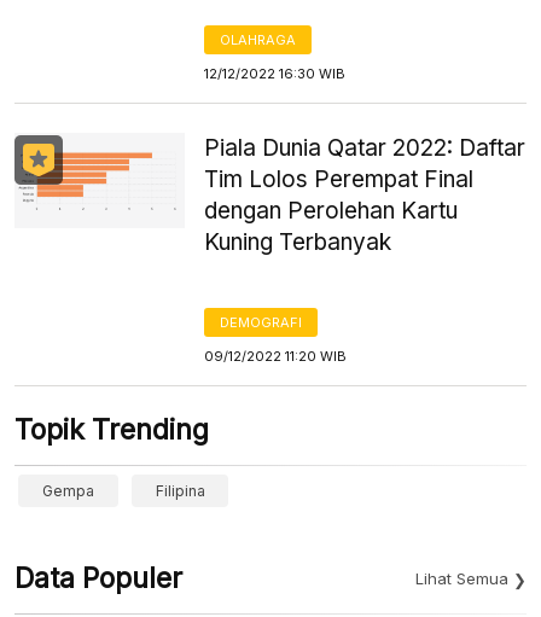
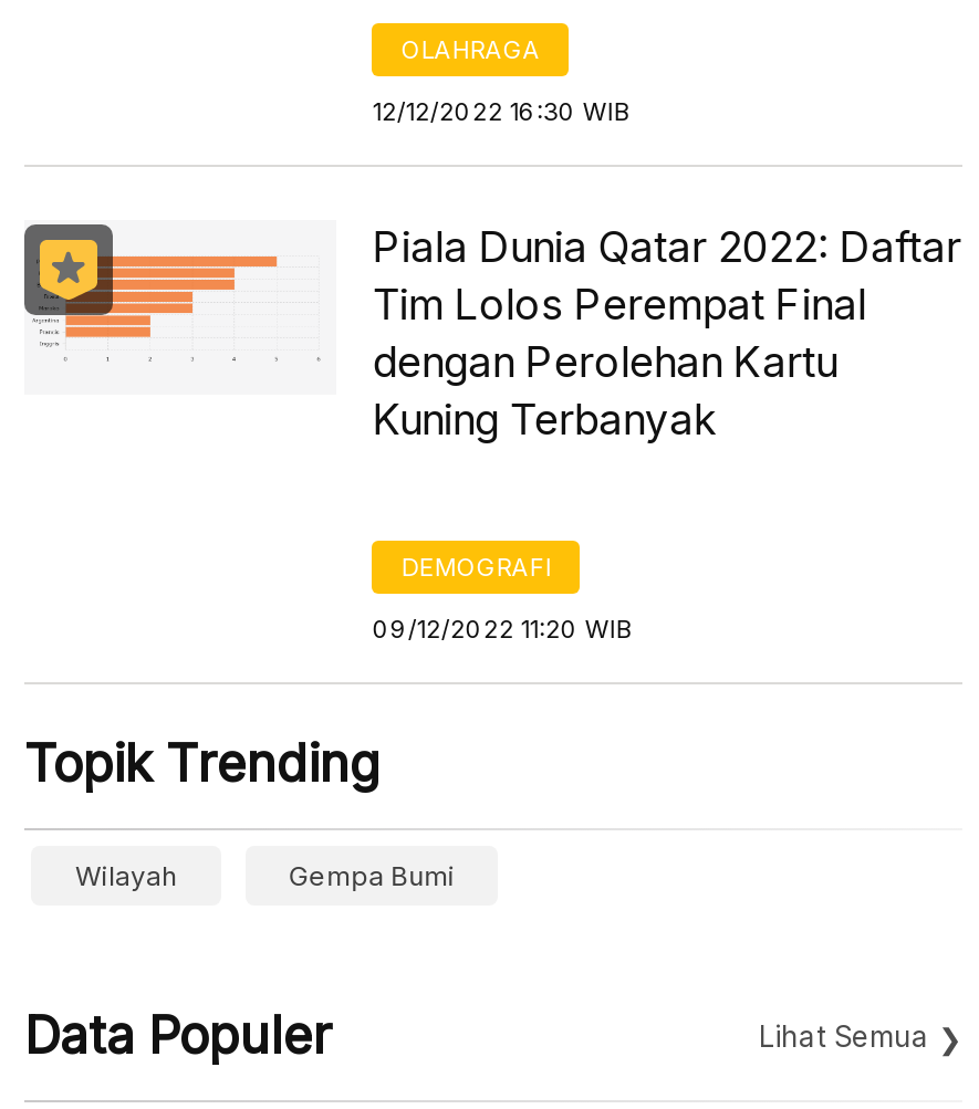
- Gempa
- Filipina
+ Wilayah
+ Gempa Bumi
